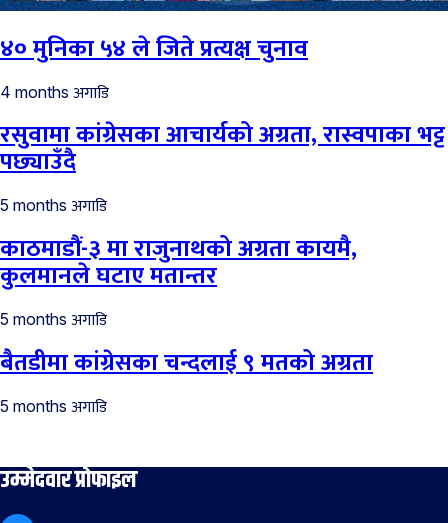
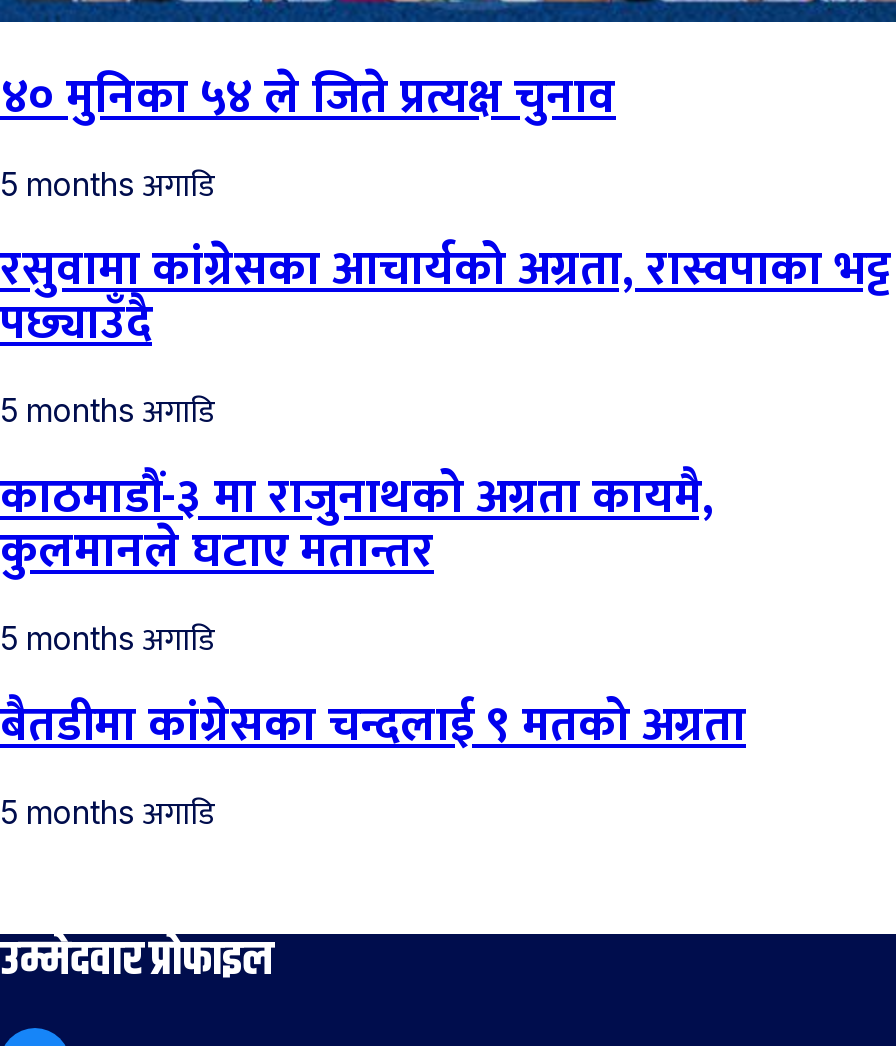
- 4 months अगाडि
+ 5 months अगाडि
